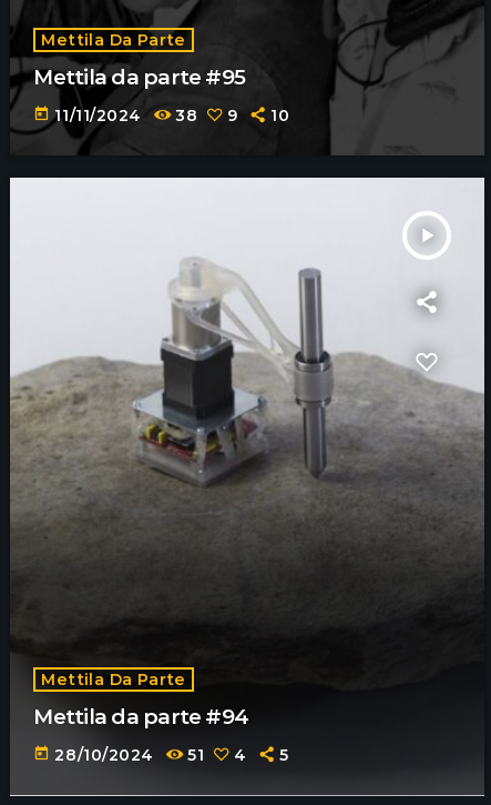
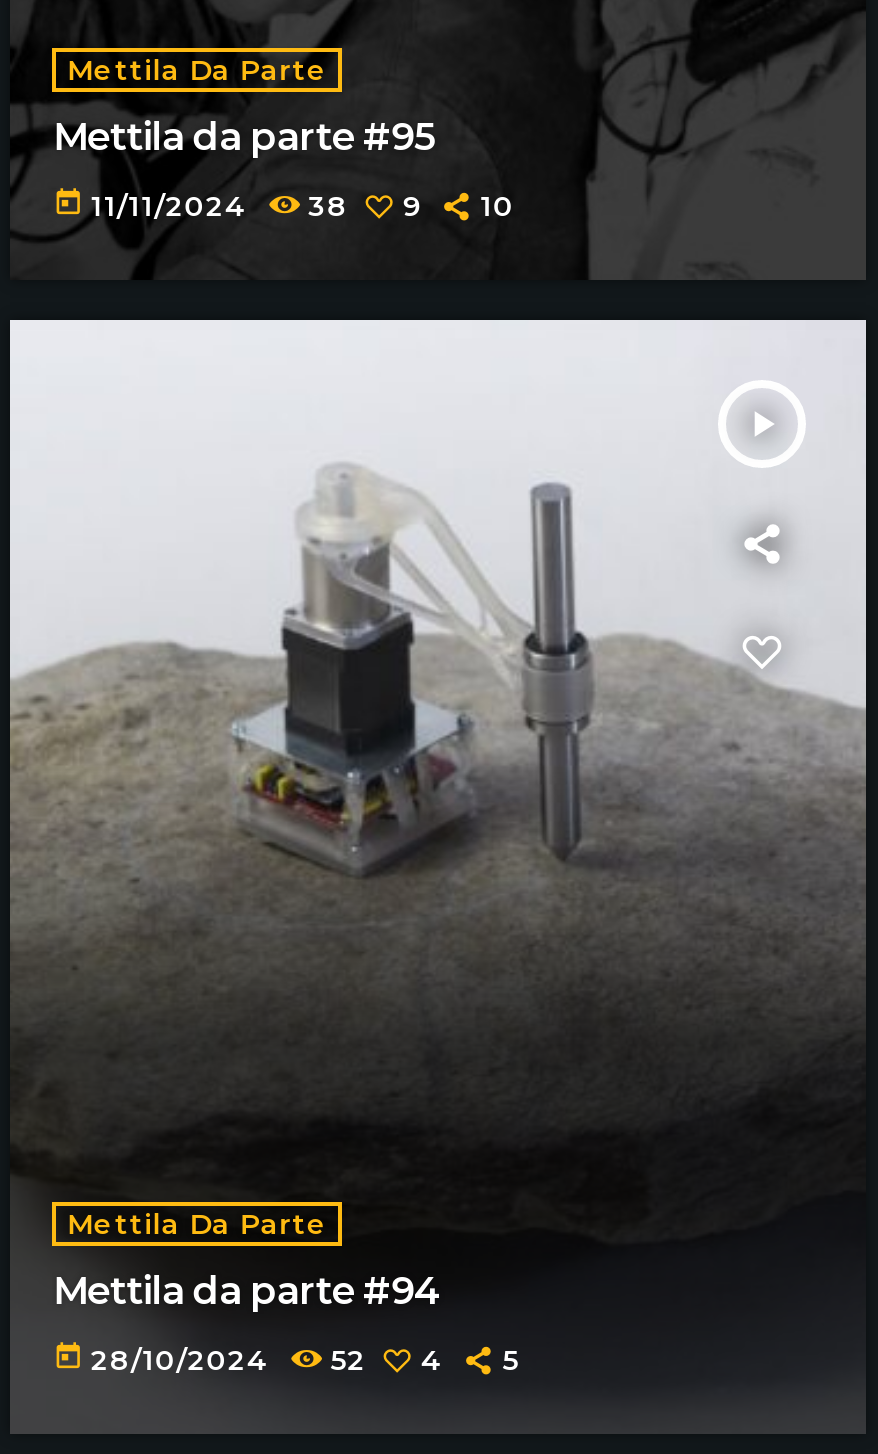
- 51
+ 52
